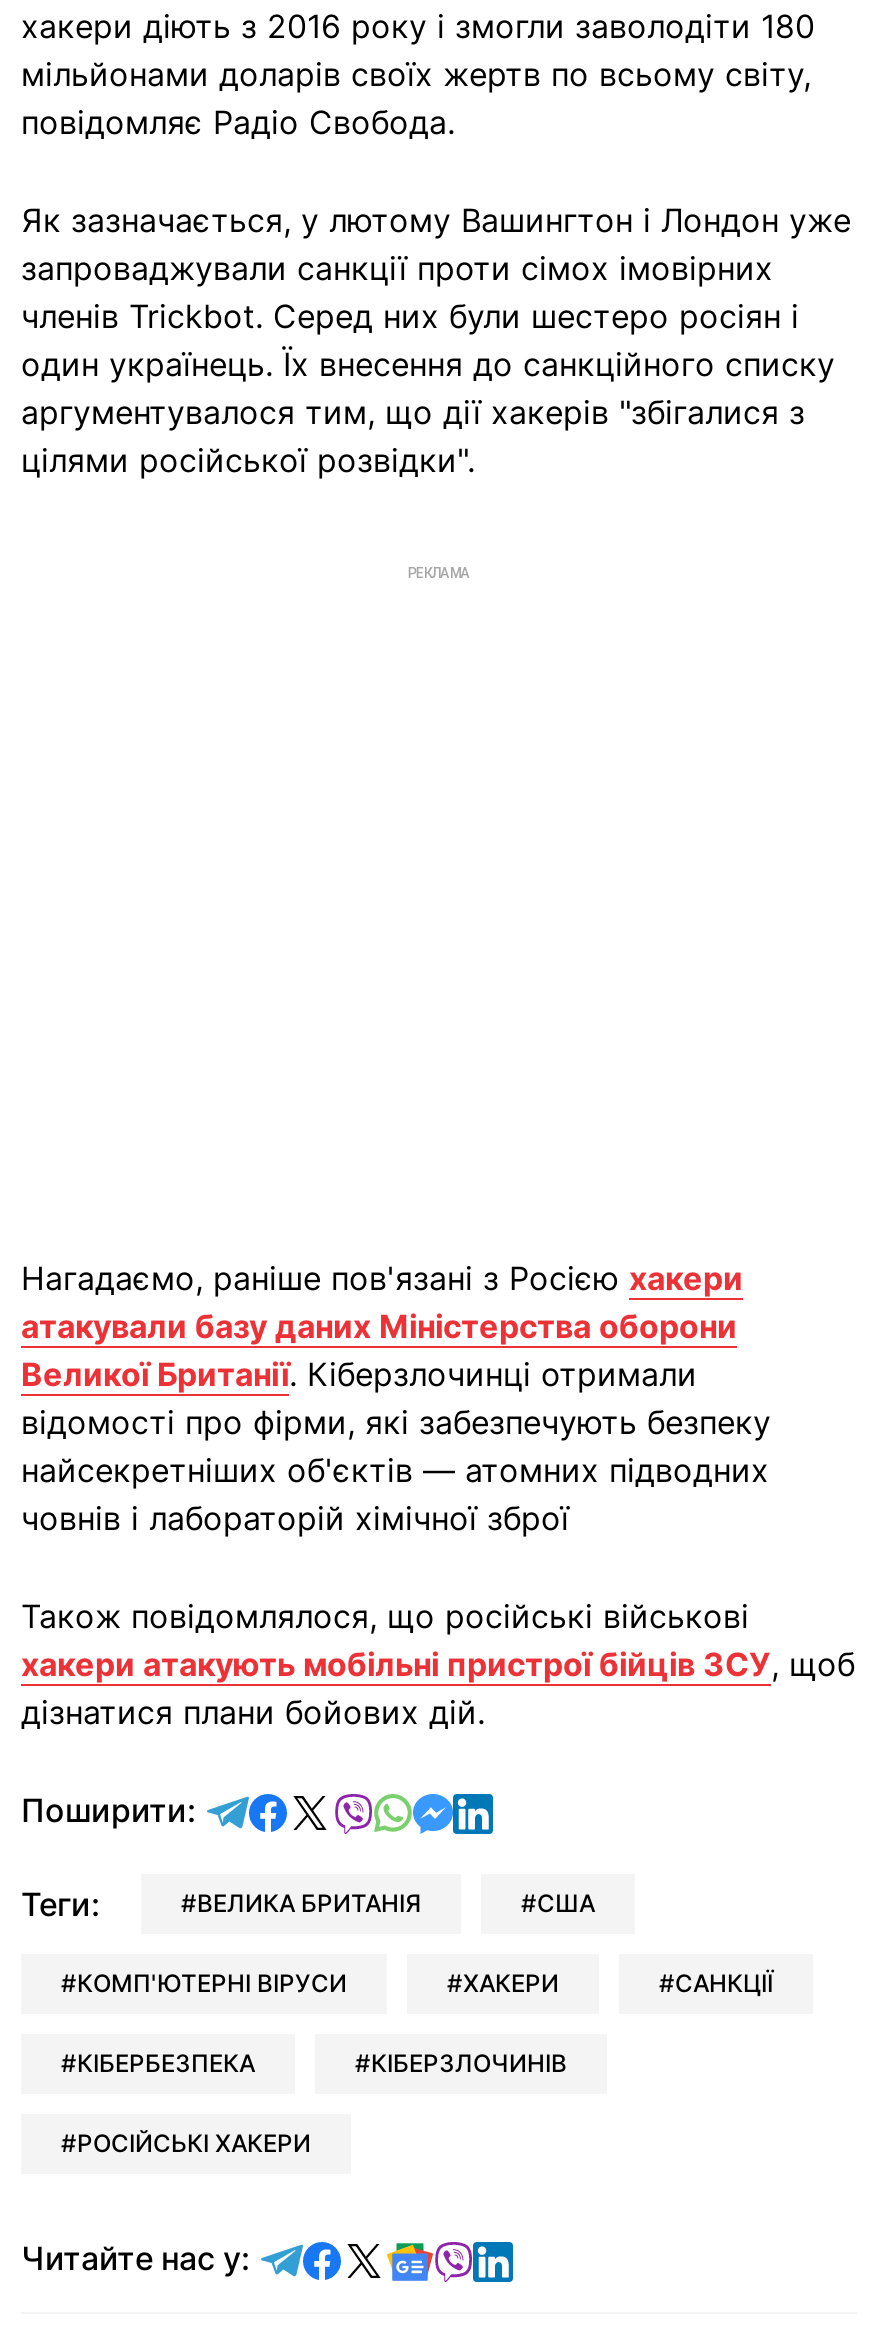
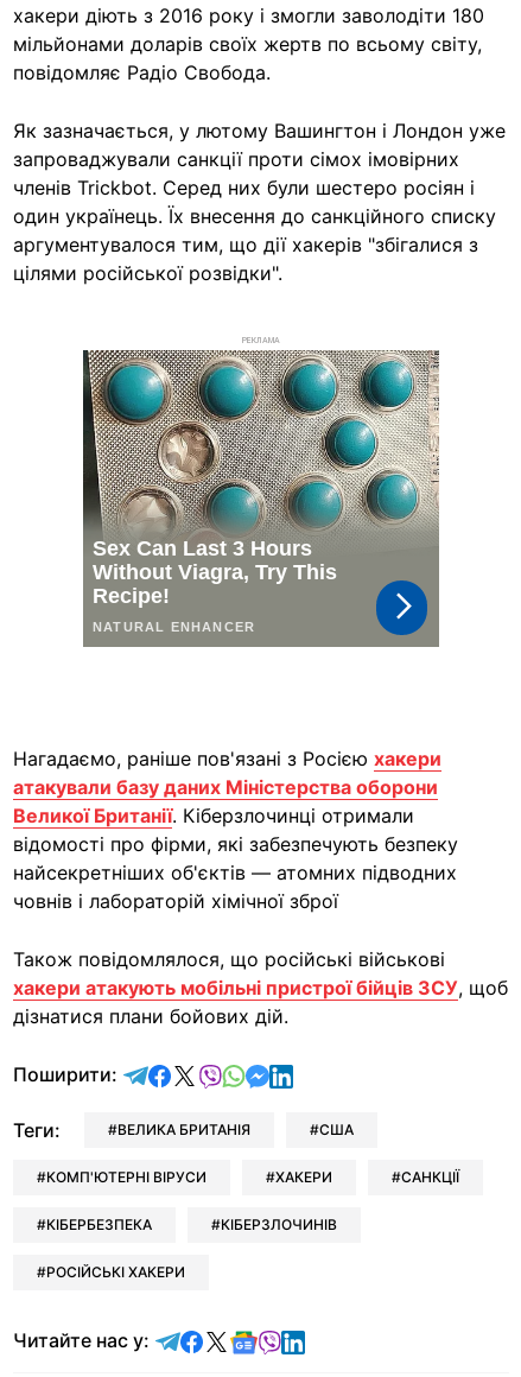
+ [image]
